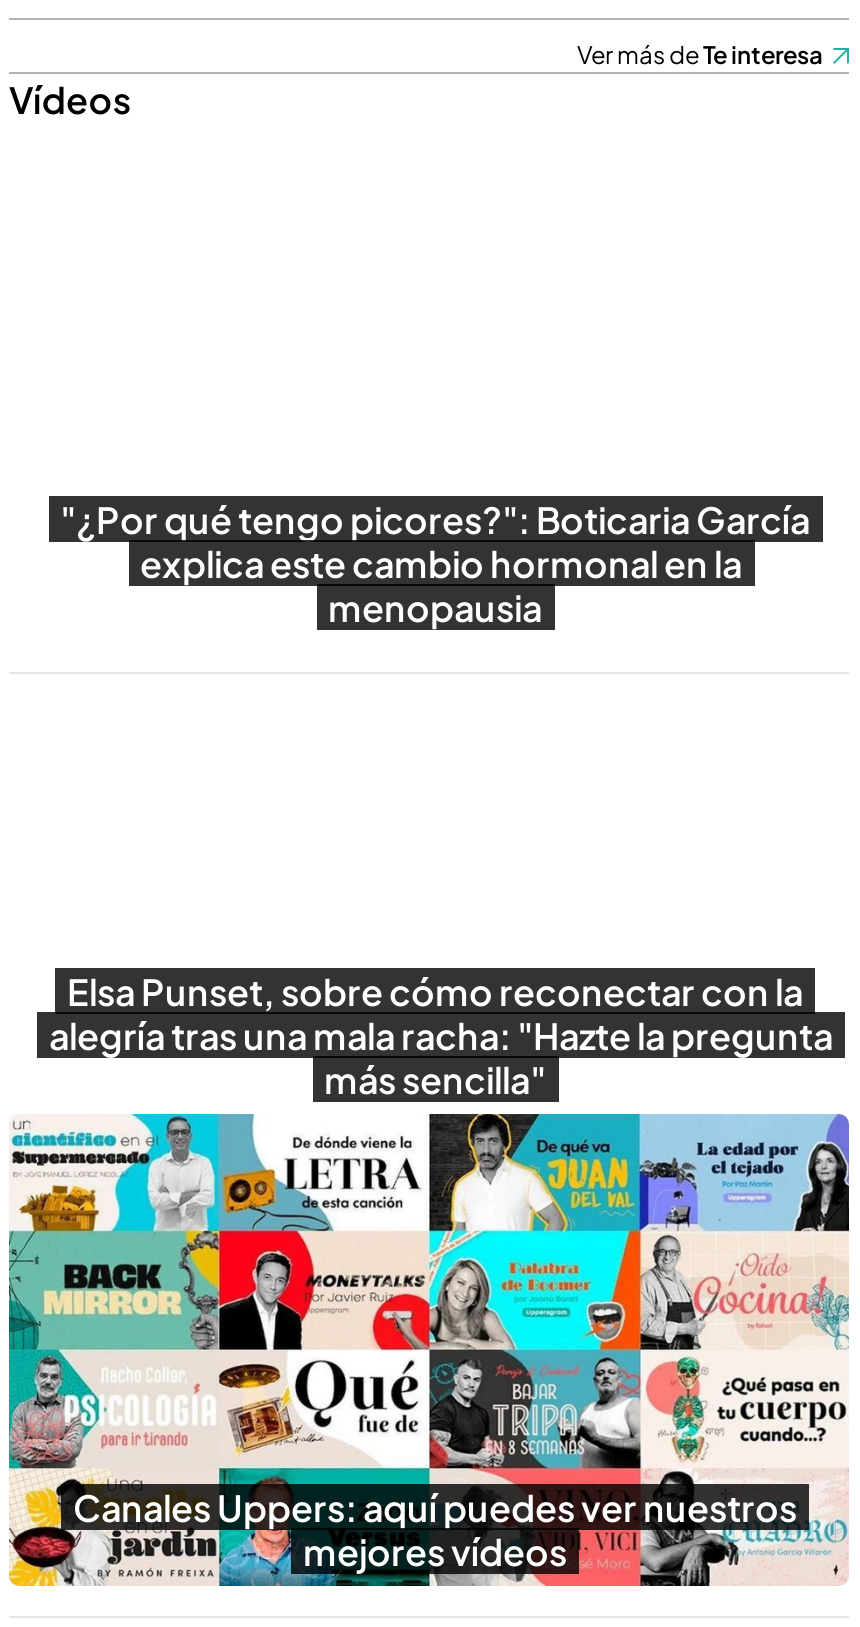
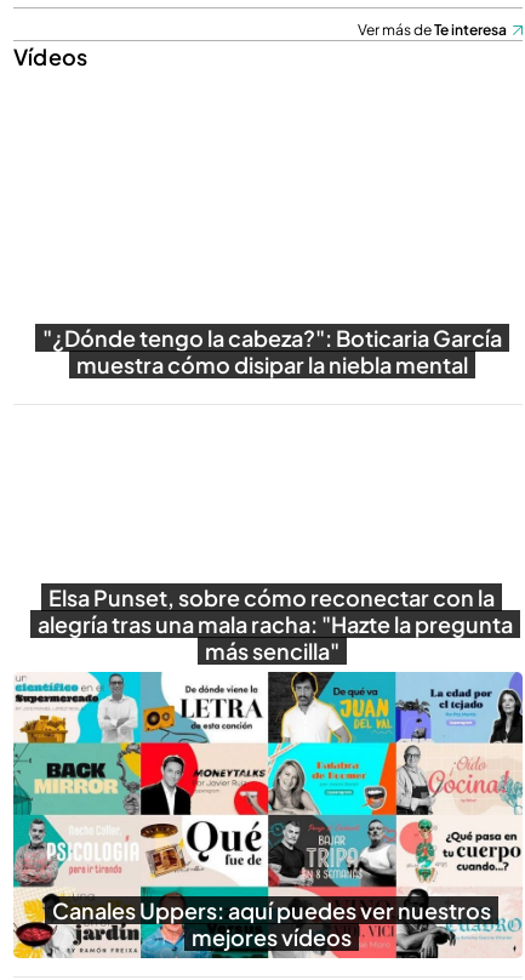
- "¿Por qué tengo picores?": Boticaria García
- explica este cambio hormonal en la
- menopausia
+ "¿Dónde tengo la cabeza?": Boticaria García
+ muestra cómo disipar la niebla mental
